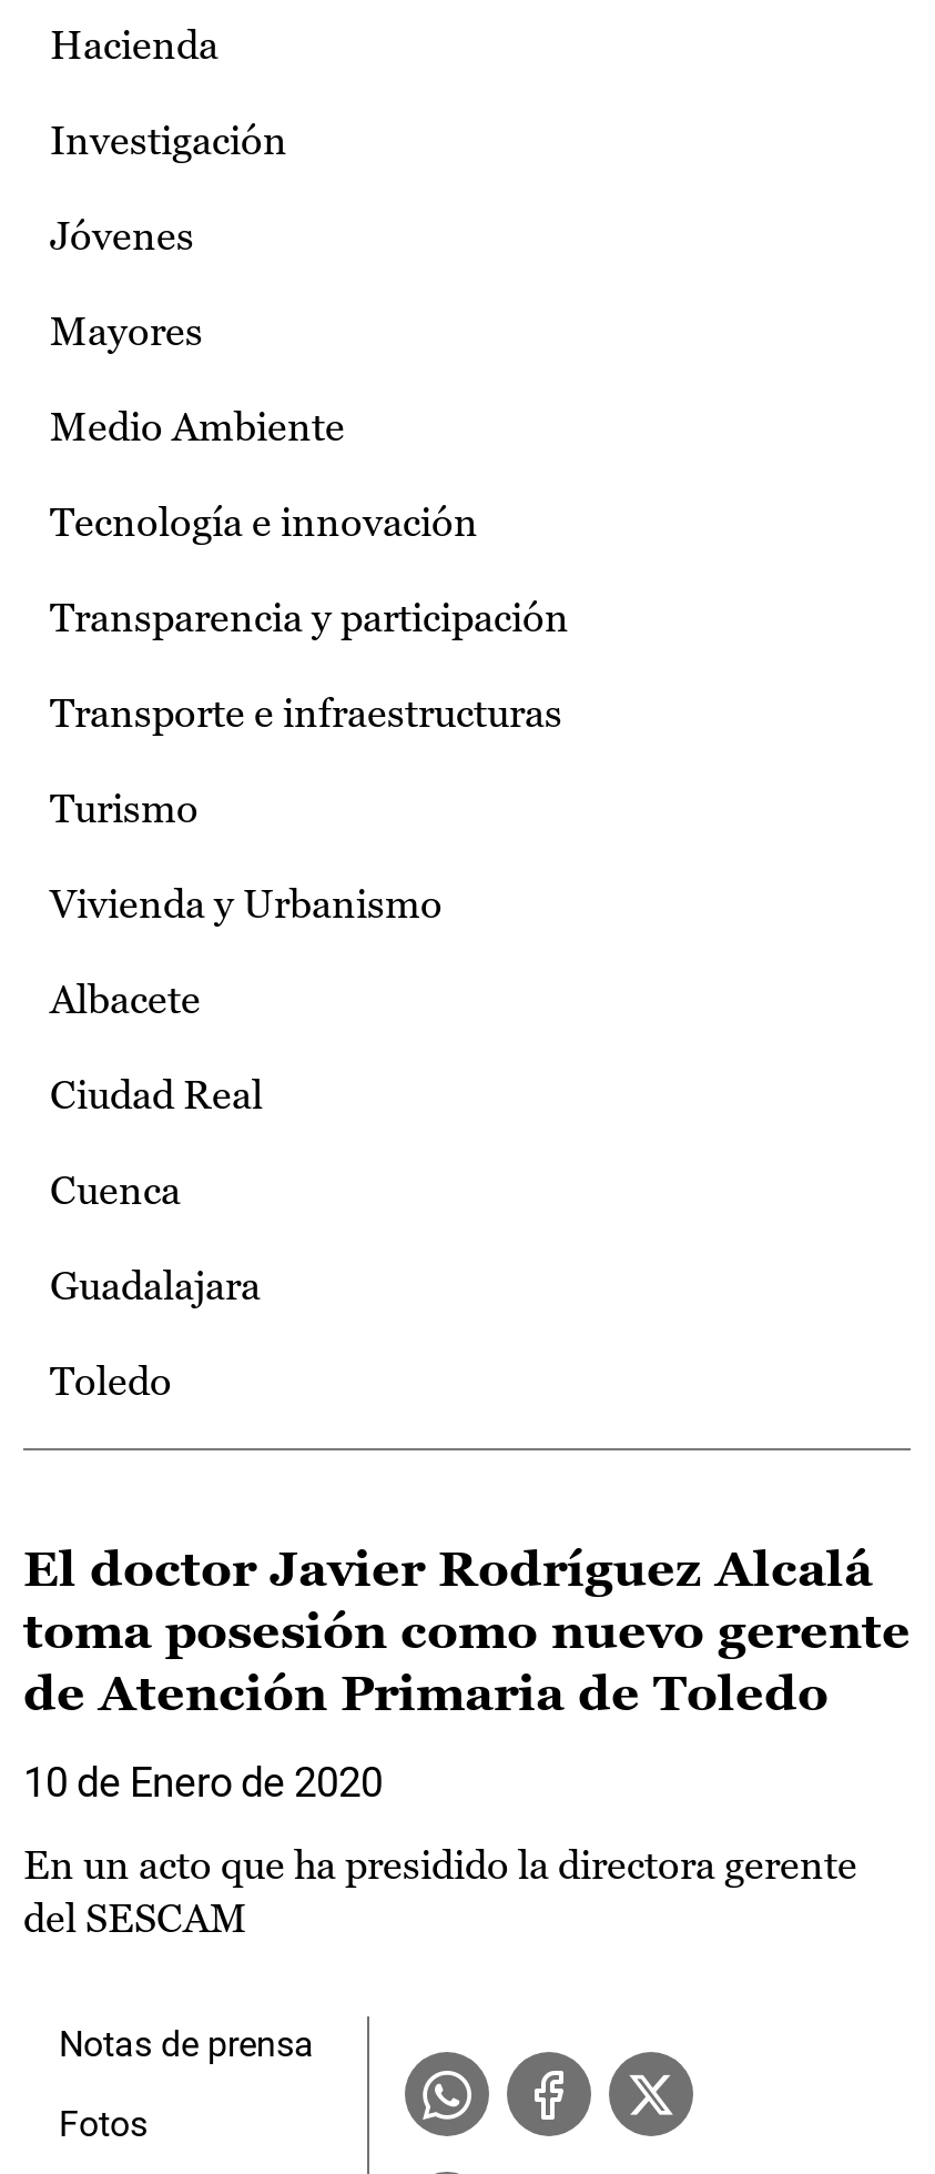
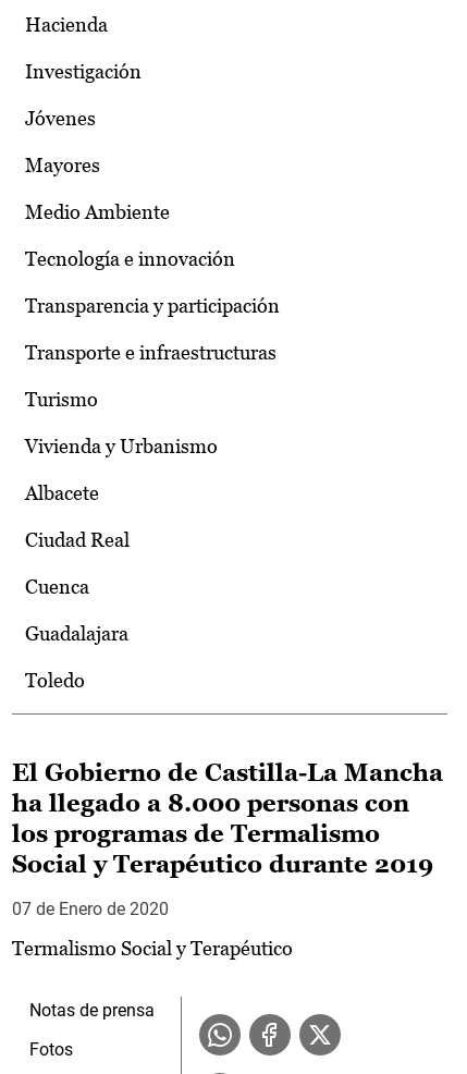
- El doctor Javier Rodríguez Alcalá
- toma posesión como nuevo gerente
- de Atención Primaria de Toledo
+ El Gobierno de Castilla-La Mancha
+ ha llegado a 8.000 personas con
+ los programas de Termalismo
+ Social y Terapéutico durante 2019

- 10 de Enero de 2020
+ 07 de Enero de 2020

- En un acto que ha presidido la directora gerente
- del SESCAM
+ Termalismo Social y Terapéutico
